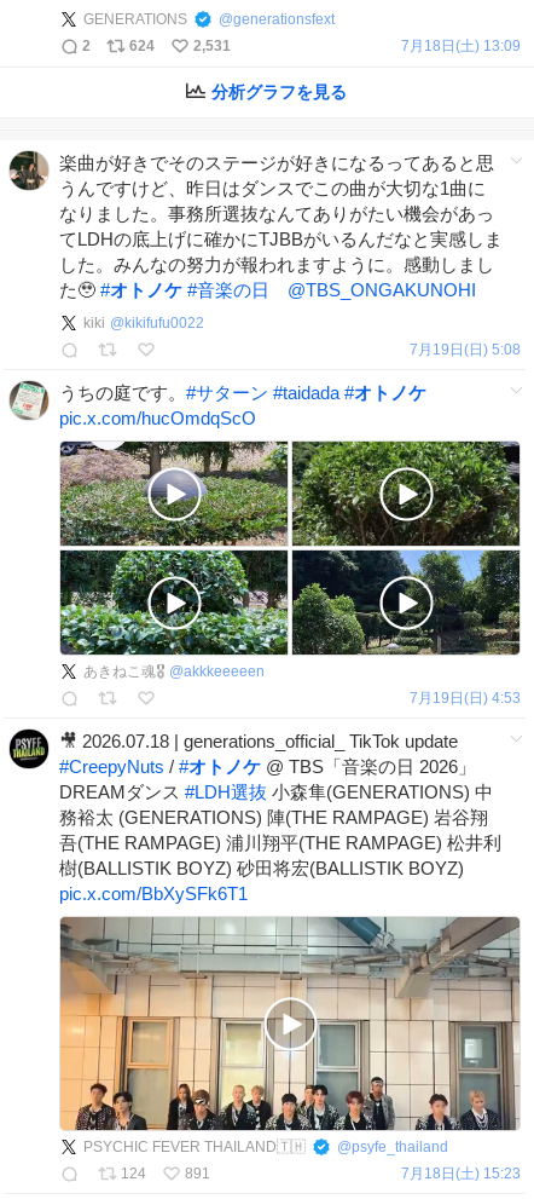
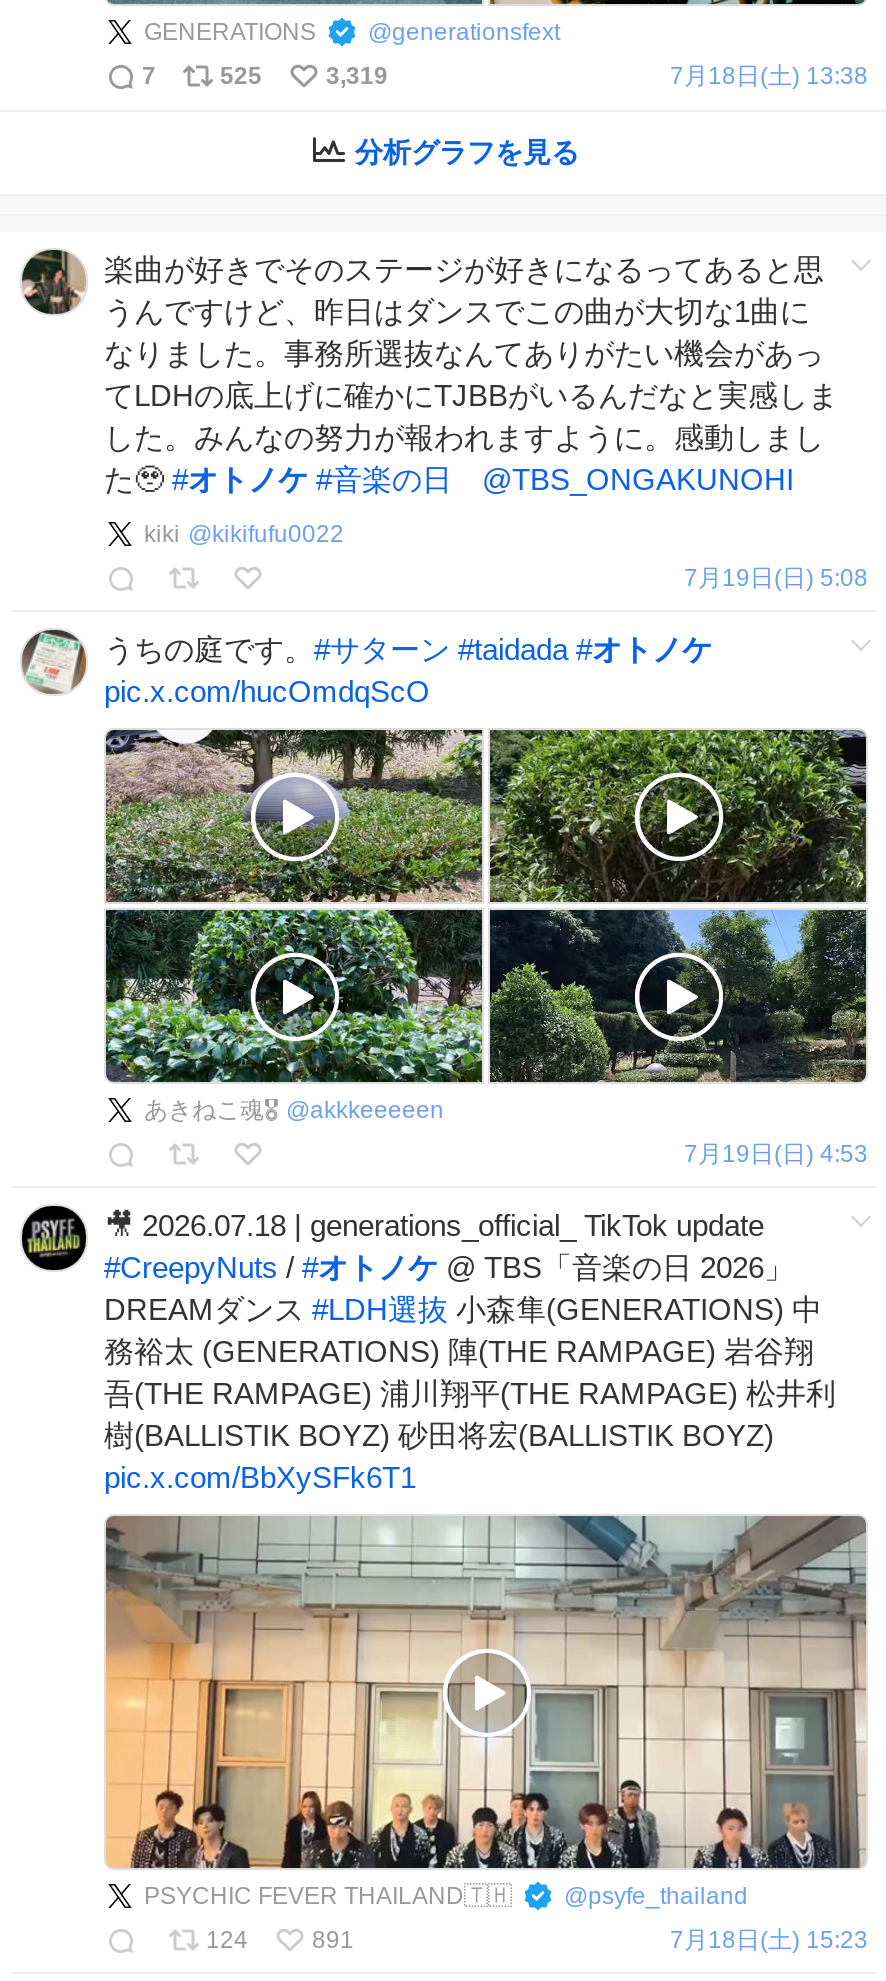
- 2
+ 7

- 624
+ 525

- 2,531
+ 3,319

- 7月18日(土) 13:09
+ 7月18日(土) 13:38
